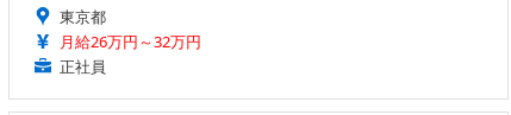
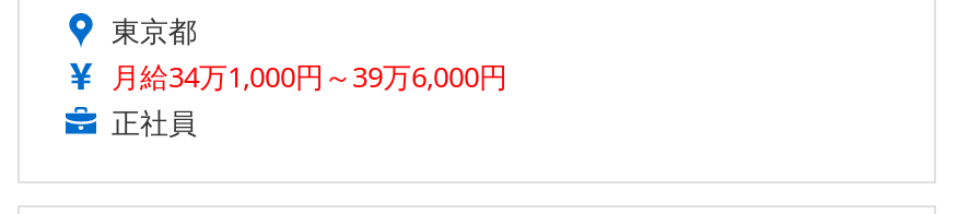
- 月給26万円～32万円
+ 月給34万1,000円～39万6,000円
